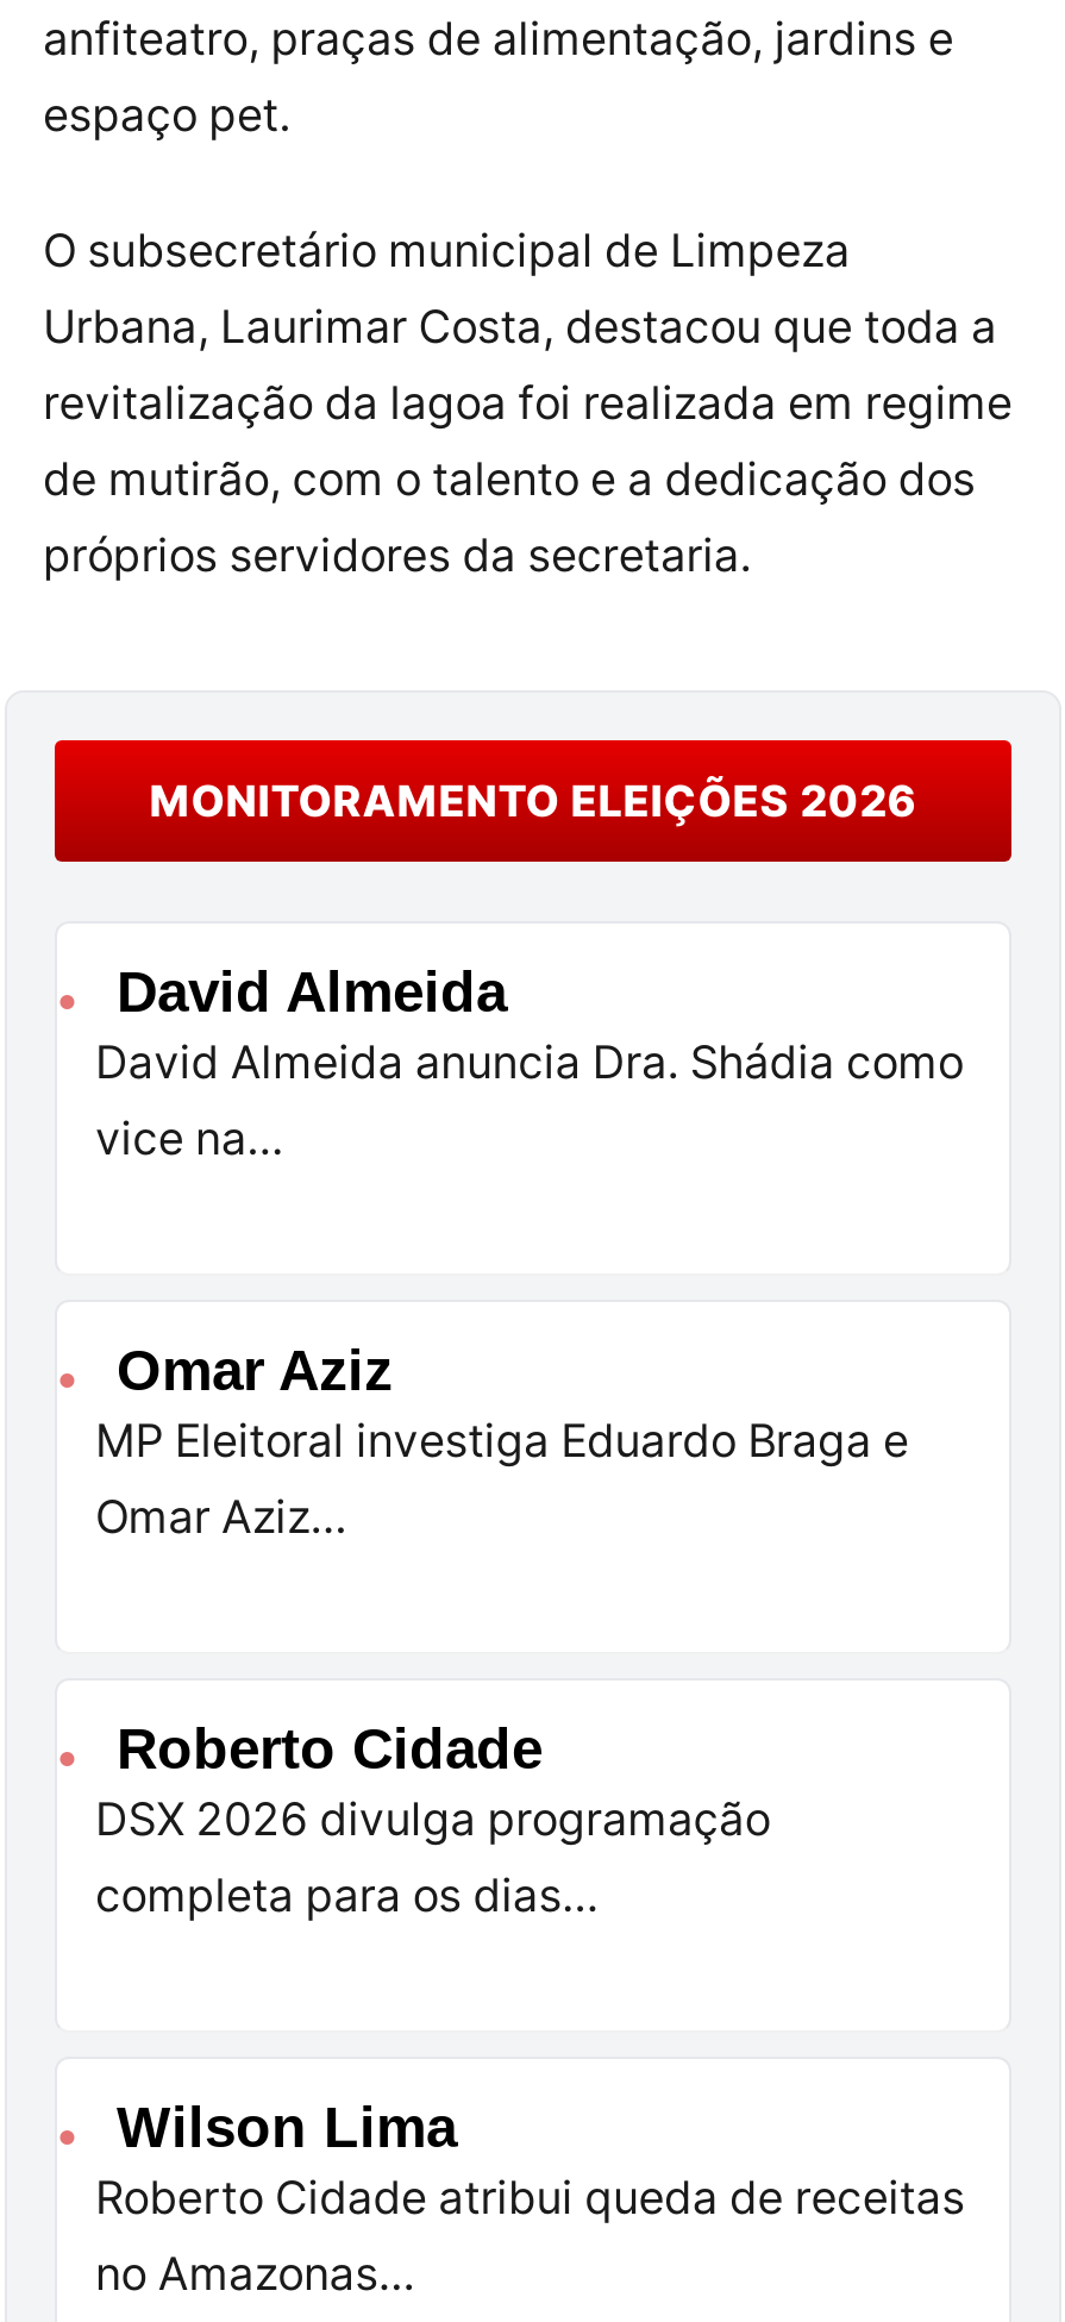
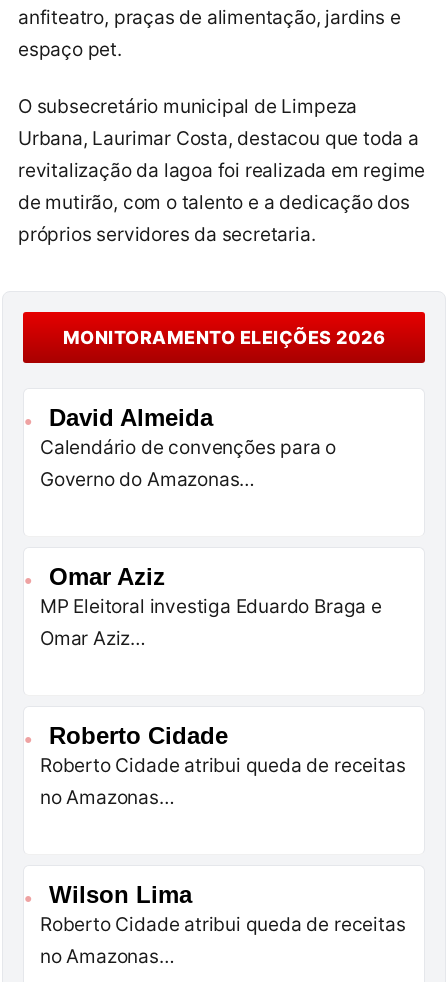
- David Almeida anuncia Dra. Shádia como
- vice na…
+ Calendário de convenções para o
+ Governo do Amazonas…

- DSX 2026 divulga programação
- completa para os dias…
+ Roberto Cidade atribui queda de receitas
+ no Amazonas…
